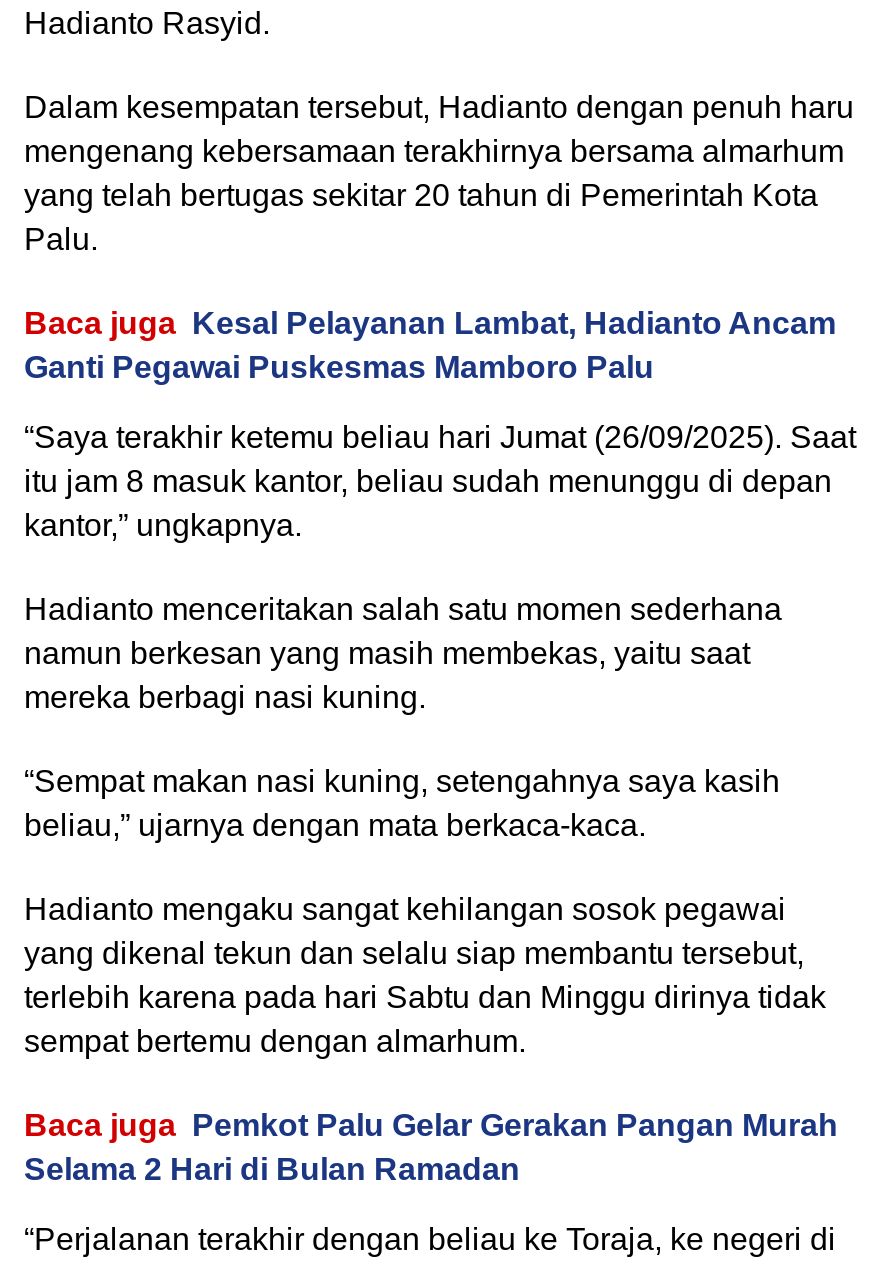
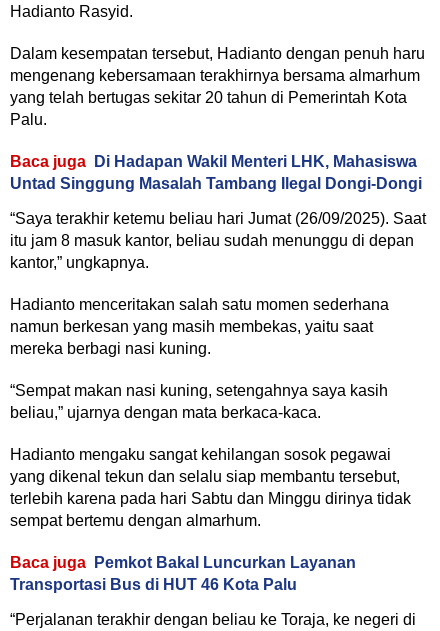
- Baca juga Kesal Pelayanan Lambat, Hadianto Ancam
- Ganti Pegawai Puskesmas Mamboro Palu
+ Baca juga Di Hadapan Wakil Menteri LHK, Mahasiswa
+ Untad Singgung Masalah Tambang Ilegal Dongi-Dongi

- Baca juga Pemkot Palu Gelar Gerakan Pangan Murah
- Selama 2 Hari di Bulan Ramadan
+ Baca juga Pemkot Bakal Luncurkan Layanan
+ Transportasi Bus di HUT 46 Kota Palu
